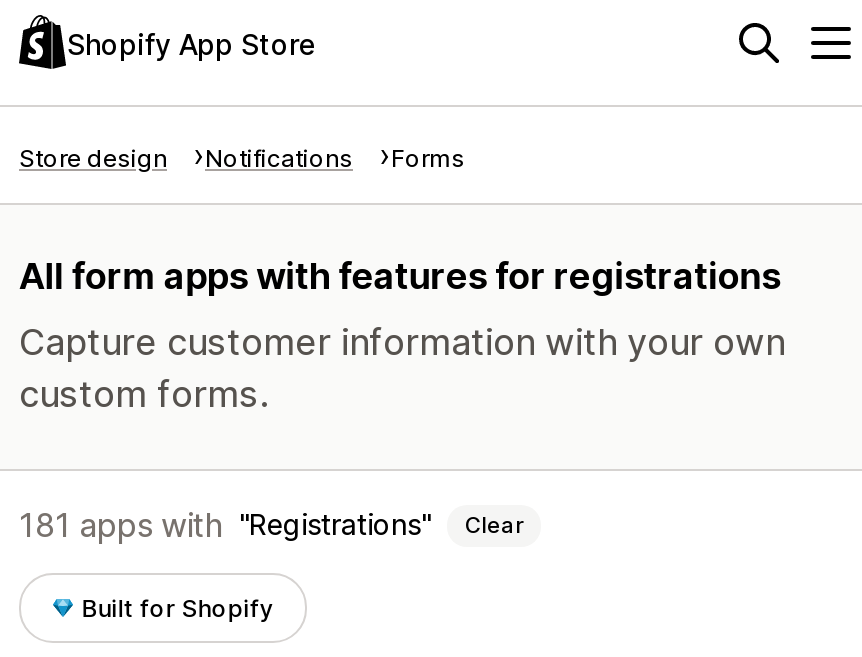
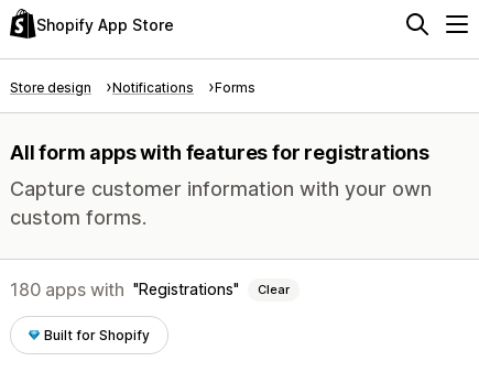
- 181 apps with Registrations Clear
+ 180 apps with Registrations Clear
